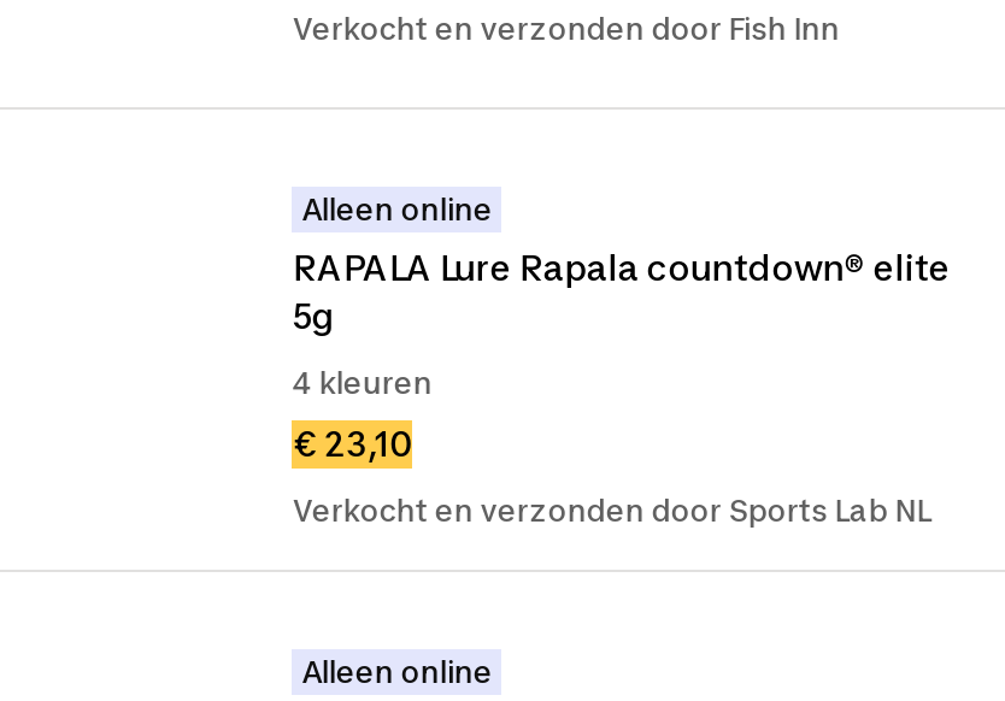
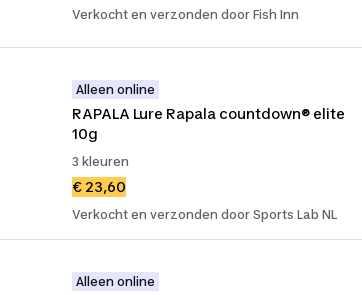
- 5g
+ 10g

- 4 kleuren
+ 3 kleuren

- € 23,10
+ € 23,60
